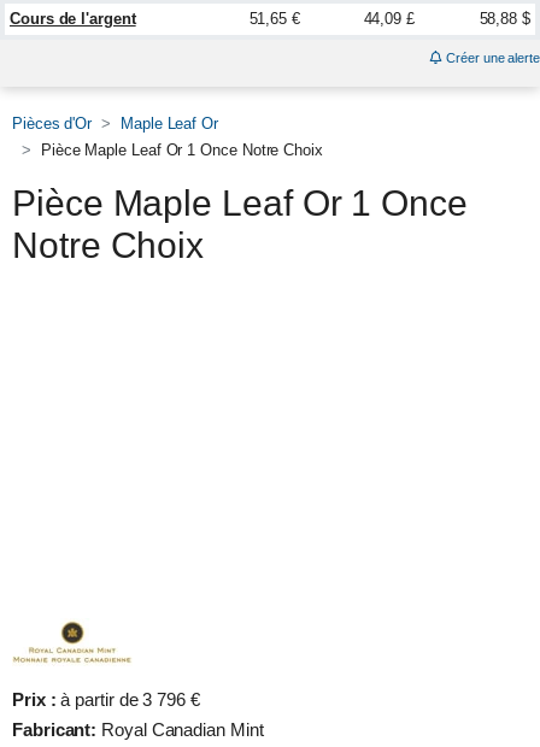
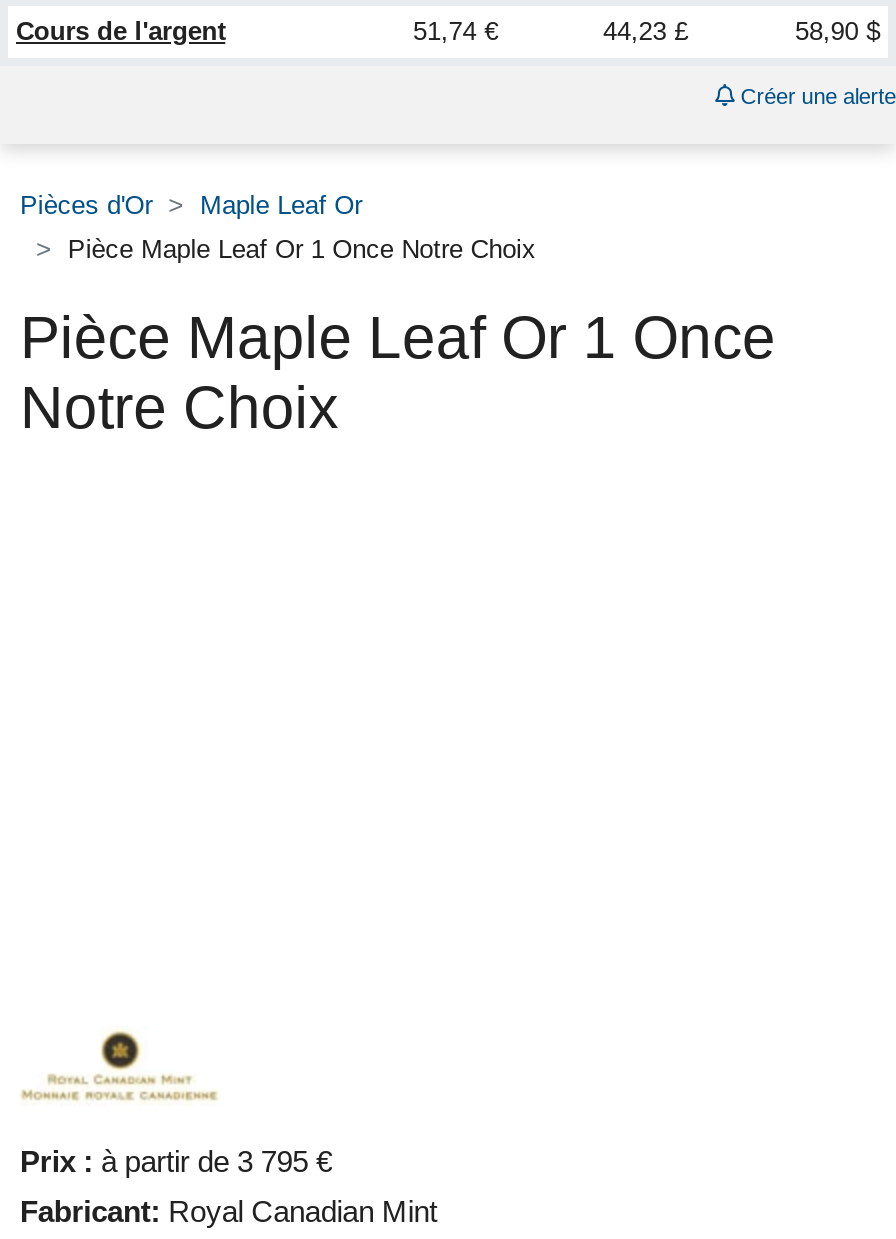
- 51,65 €
+ 51,74 €

- 44,09 £
+ 44,23 £

- 58,88 $
+ 58,90 $

- Prix : à partir de 3 796 €
+ Prix : à partir de 3 795 €
